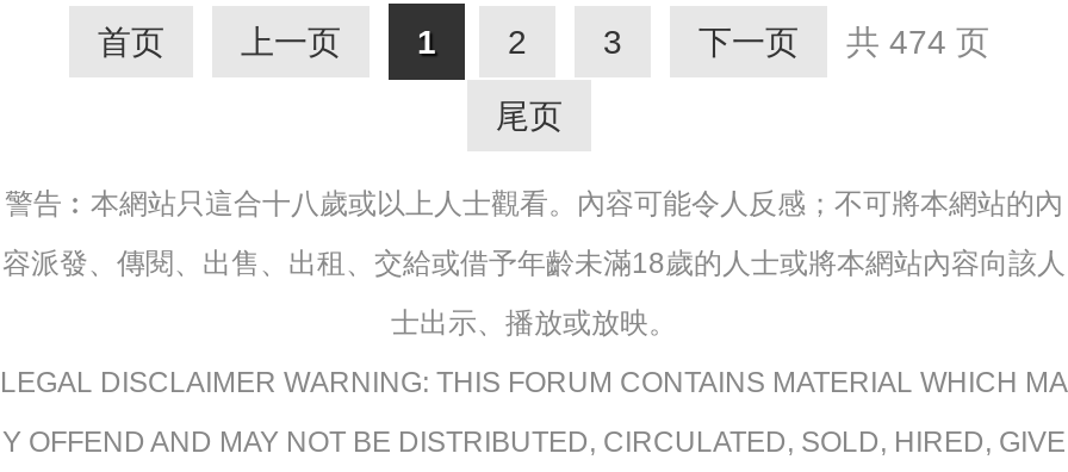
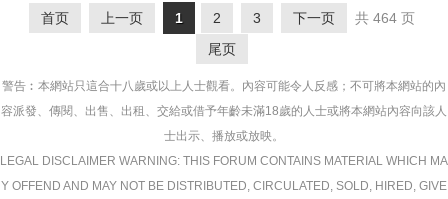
- 首页 上一页 1 2 3 下一页 共 474 页
+ 首页 上一页 1 2 3 下一页 共 464 页
